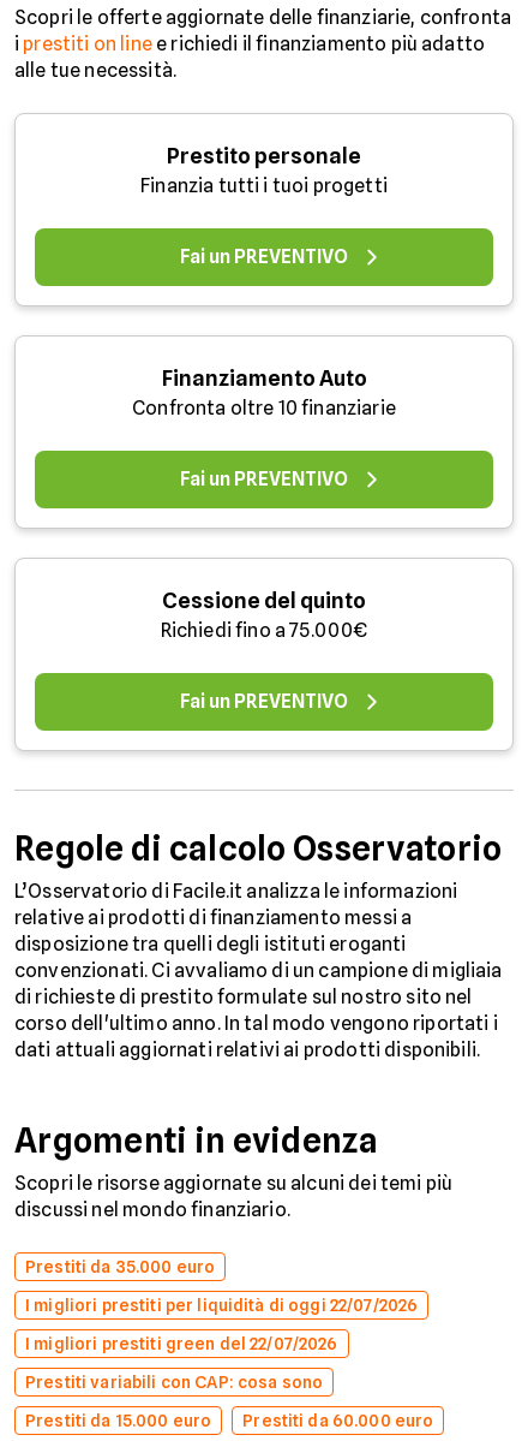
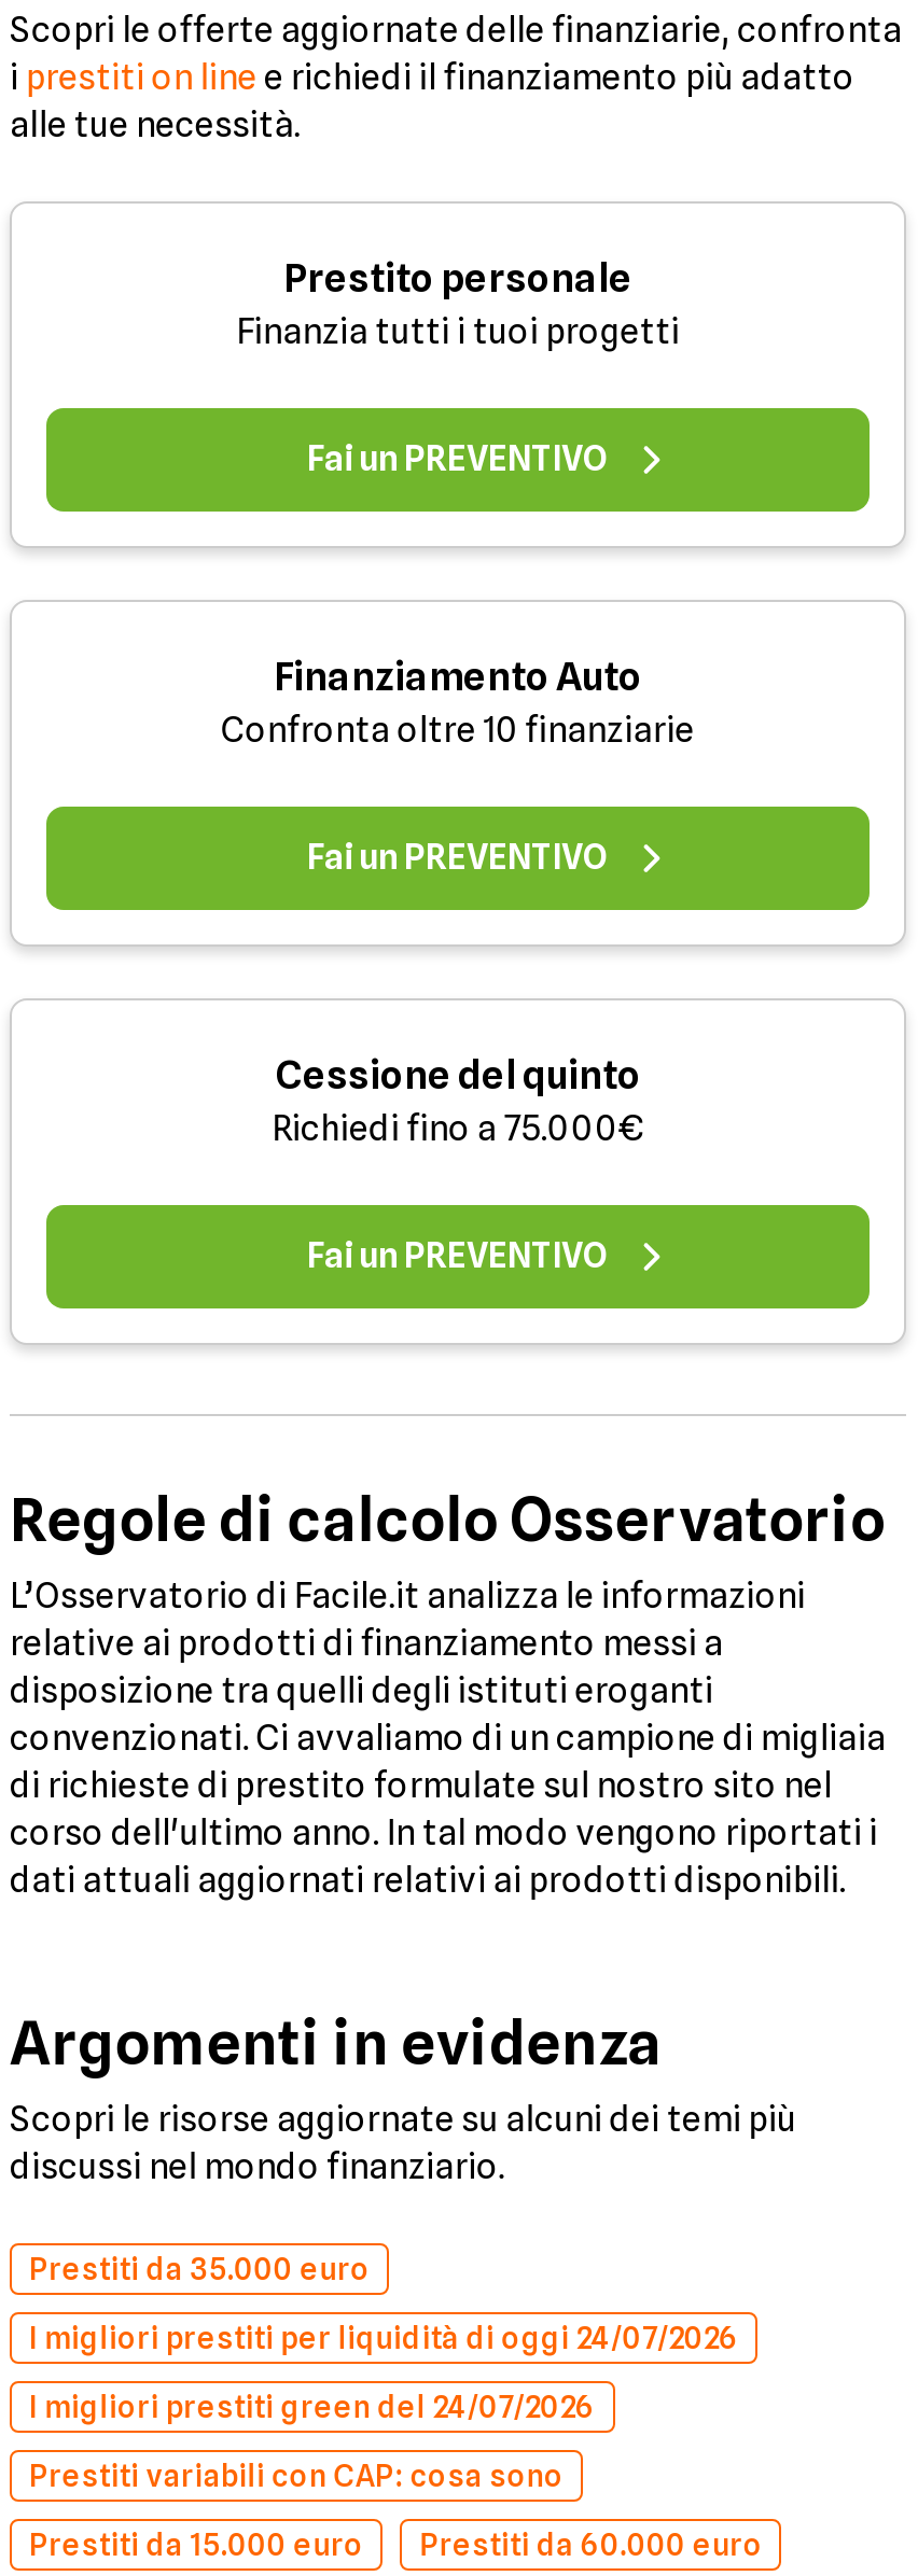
- I migliori prestiti per liquidità di oggi 22/07/2026
+ I migliori prestiti per liquidità di oggi 24/07/2026

- I migliori prestiti green del 22/07/2026
+ I migliori prestiti green del 24/07/2026
